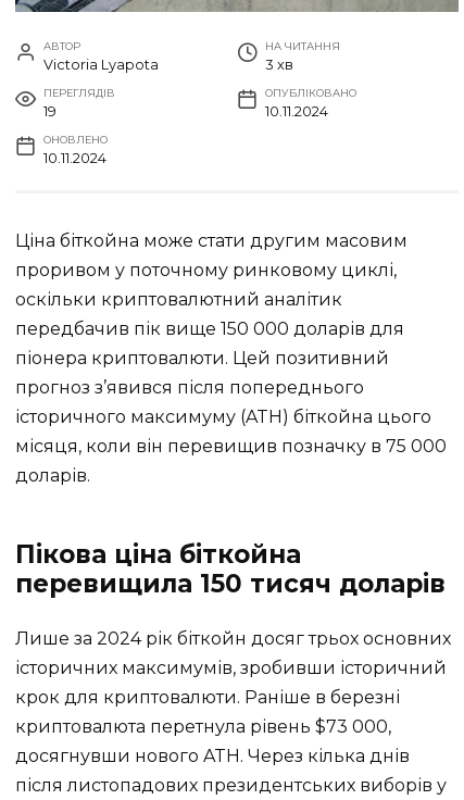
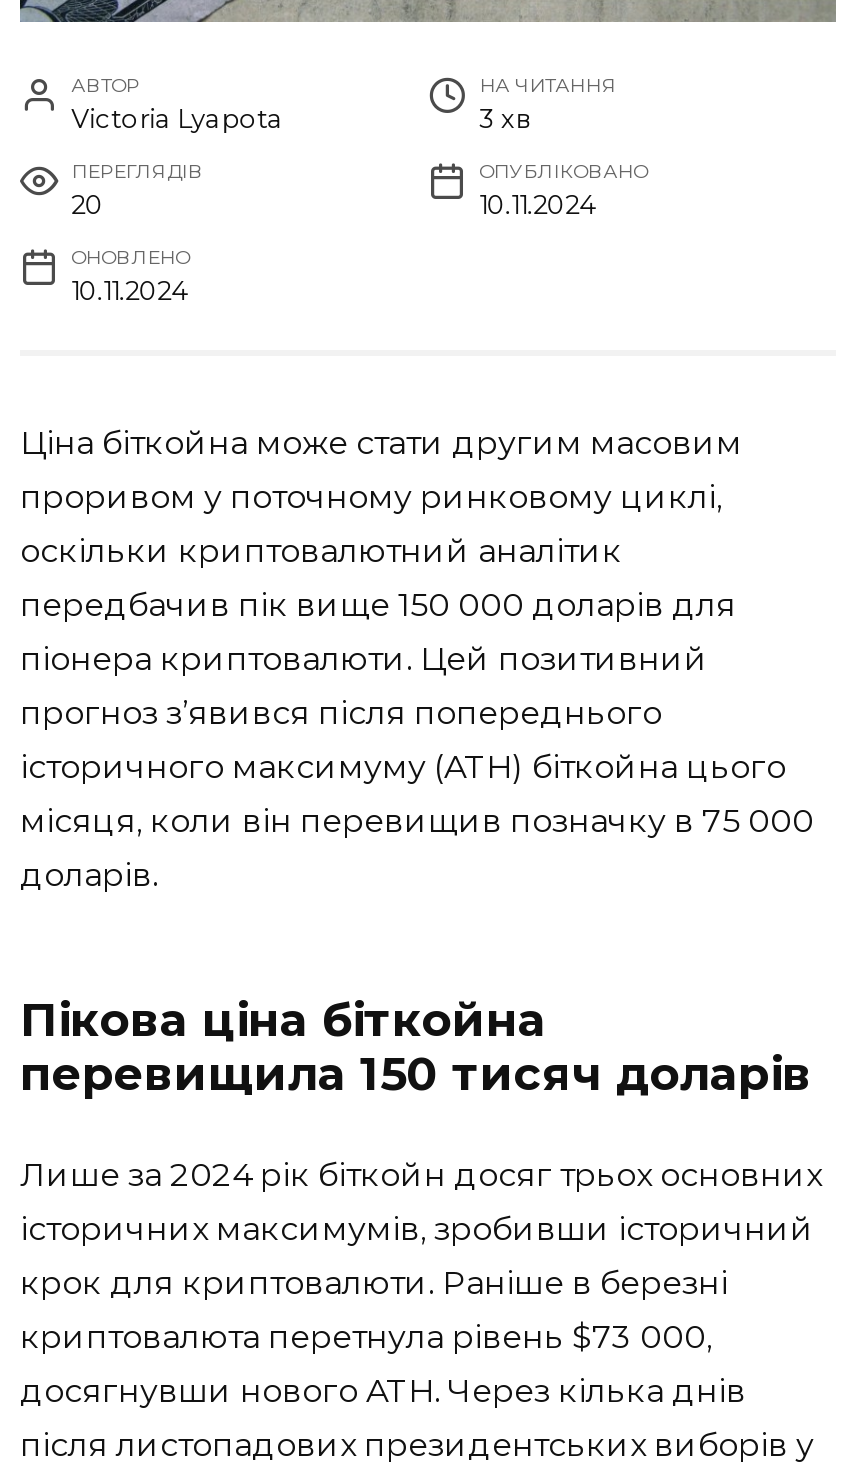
- 19
+ 20
